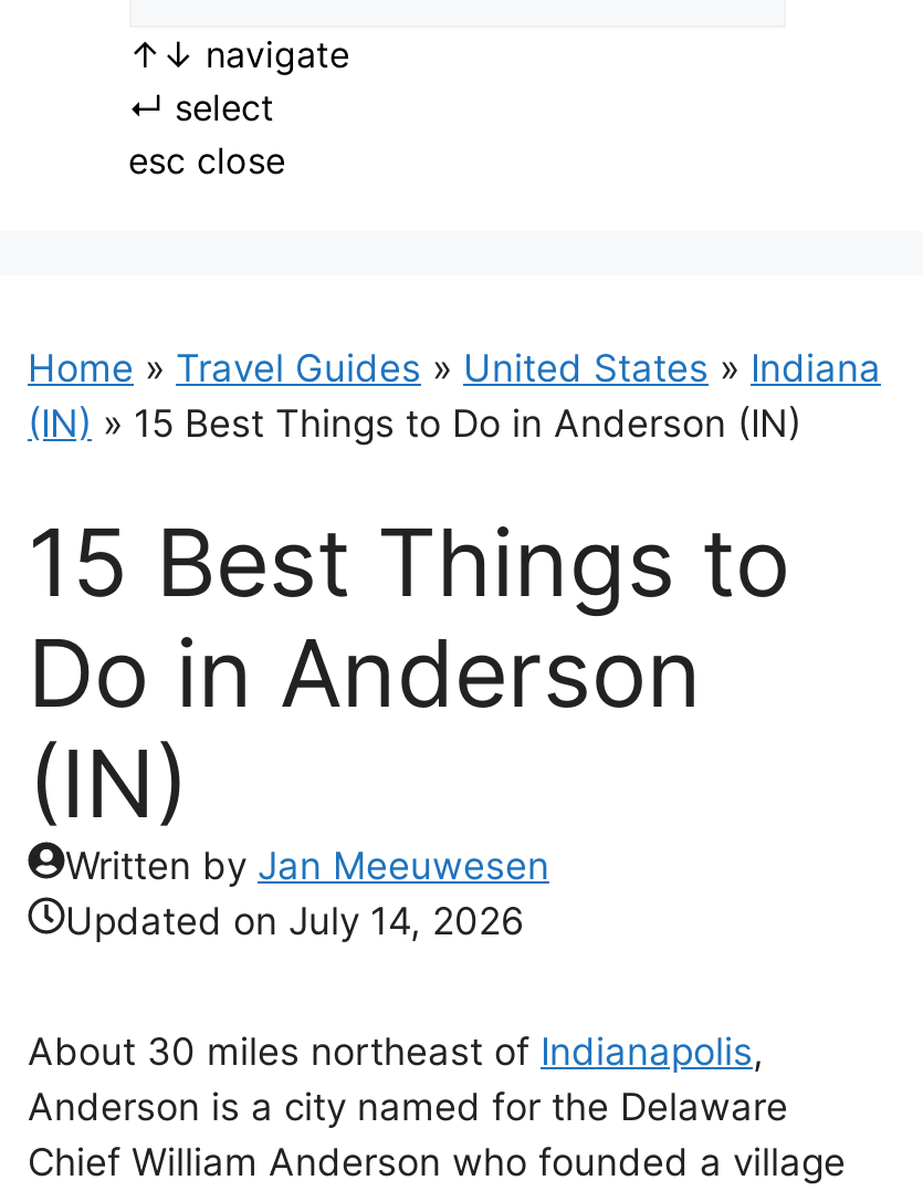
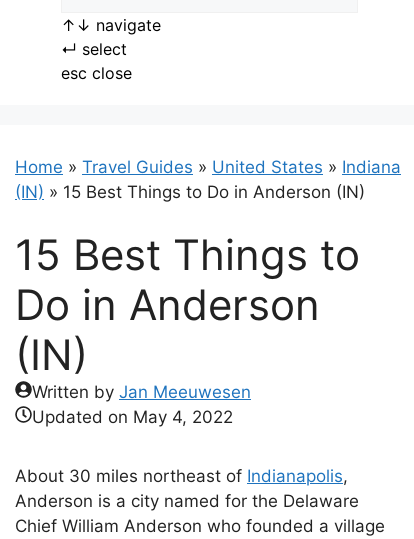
- Updated on July 14, 2026
+ Updated on May 4, 2022
